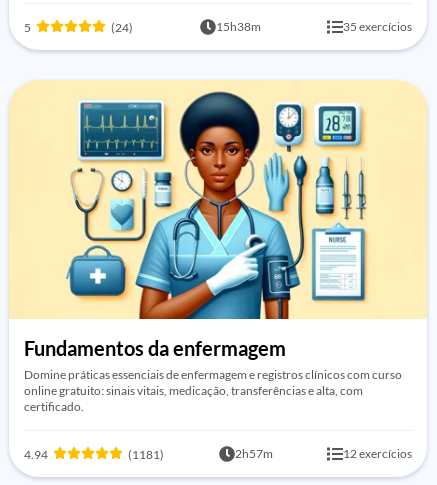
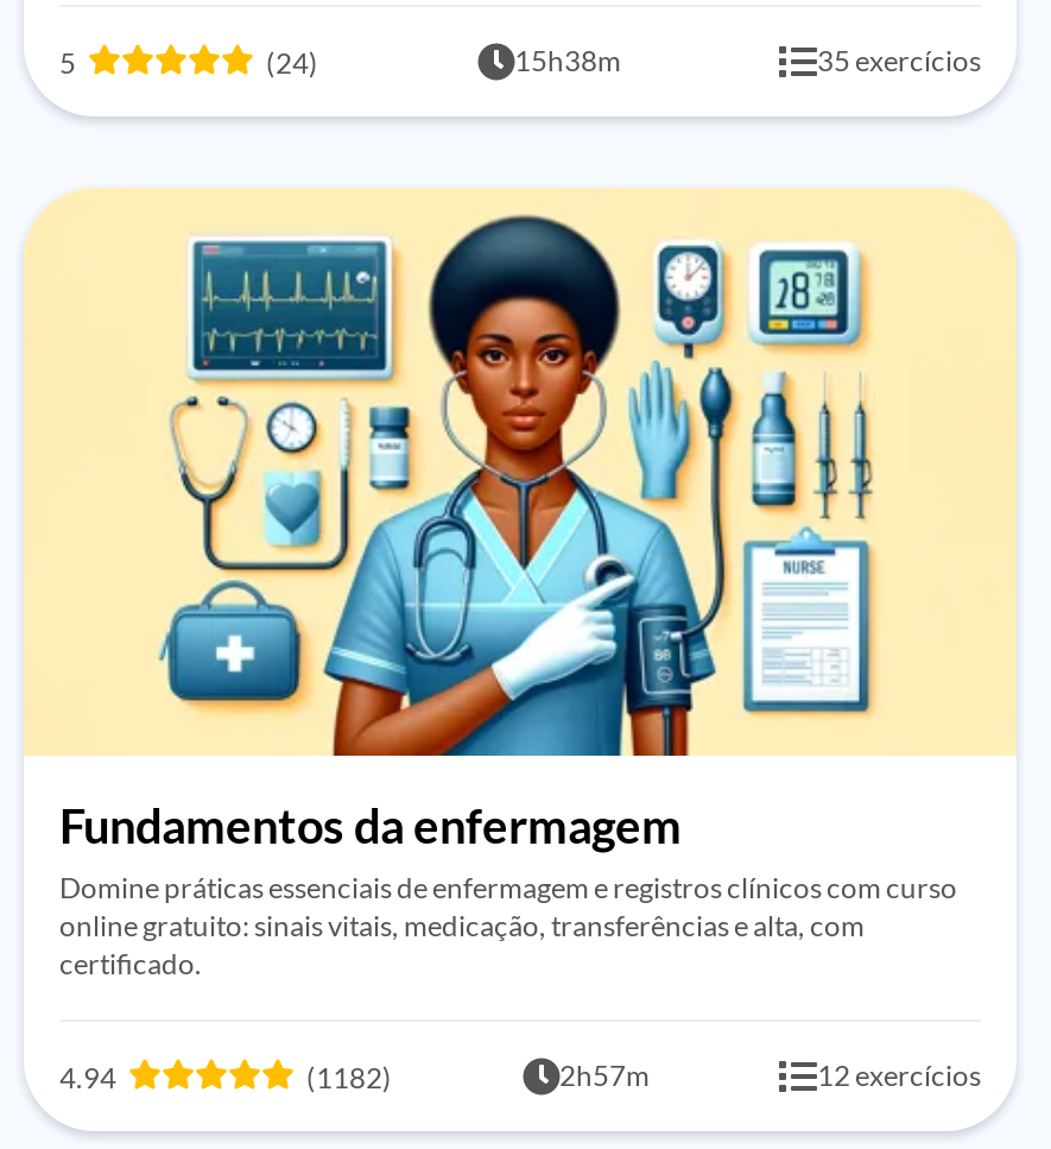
- (1181)
+ (1182)
